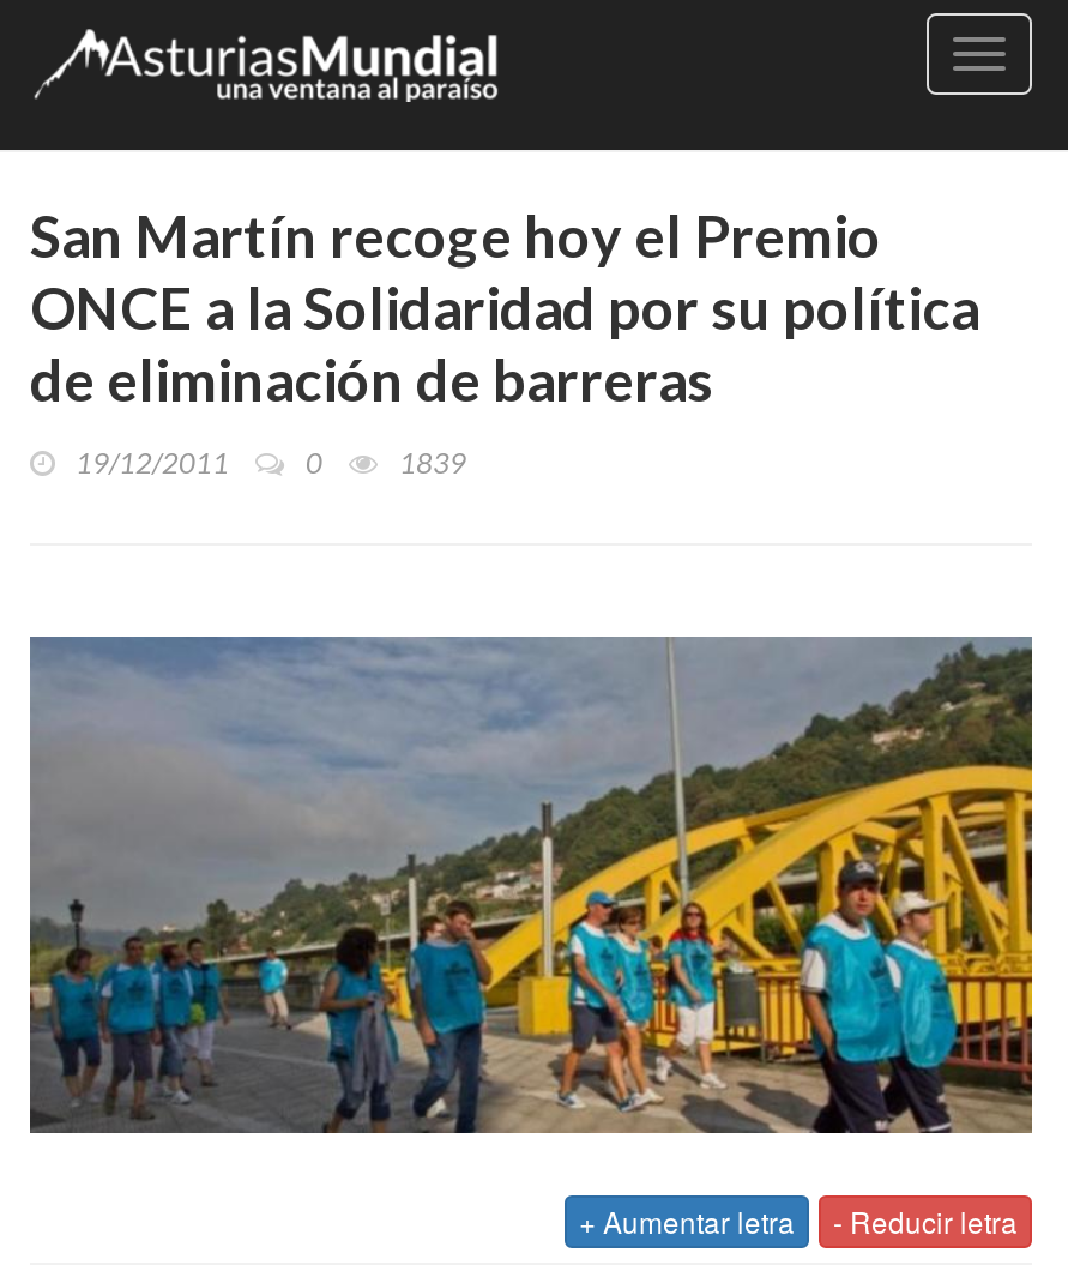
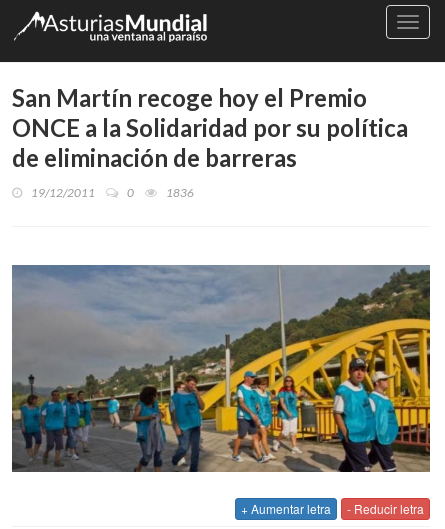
- 1839
+ 1836
